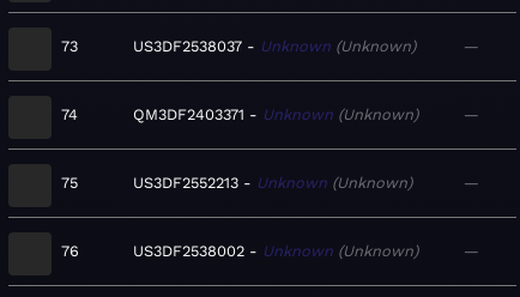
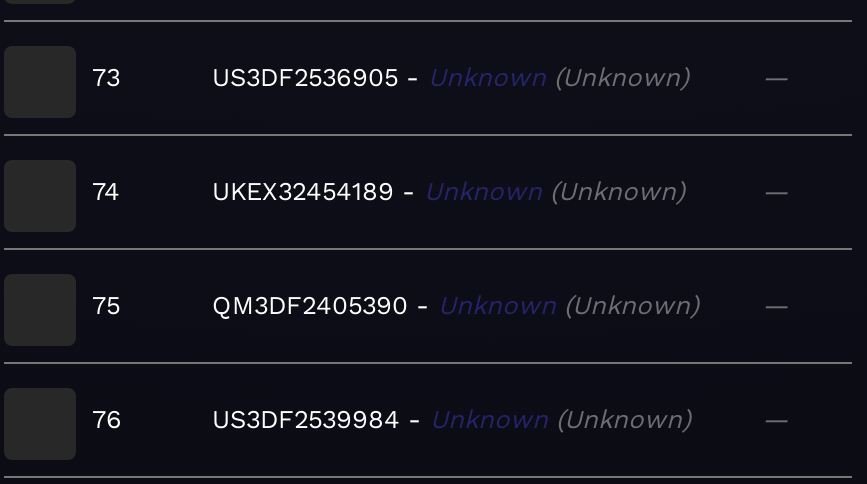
- US3DF2538037
+ US3DF2536905

- QM3DF2403371
+ UKEX32454189

- US3DF2552213
+ QM3DF2405390

- US3DF2538002
+ US3DF2539984
